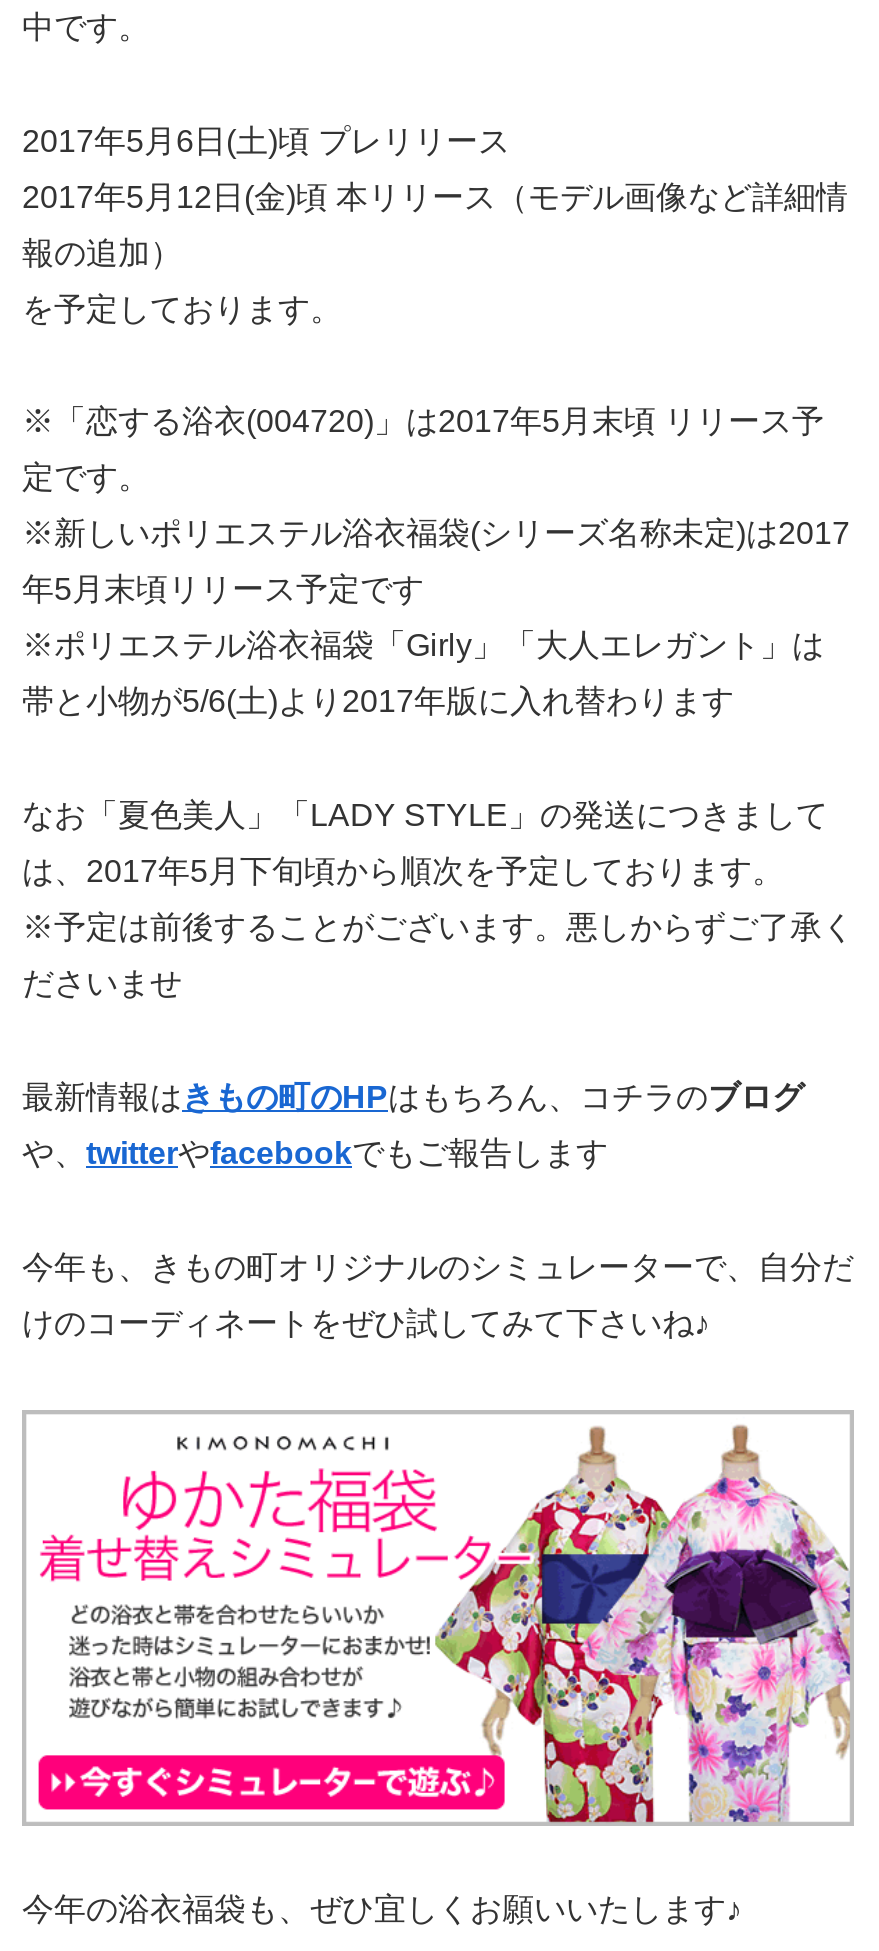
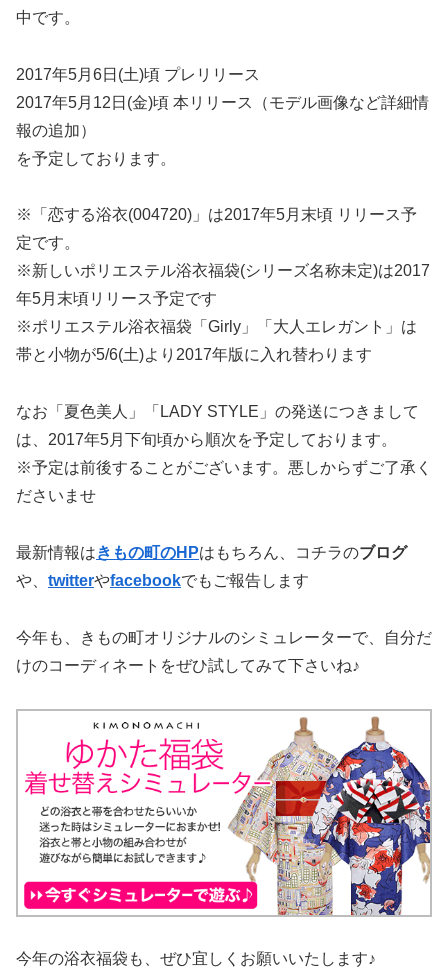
- [image]
+ [image]
